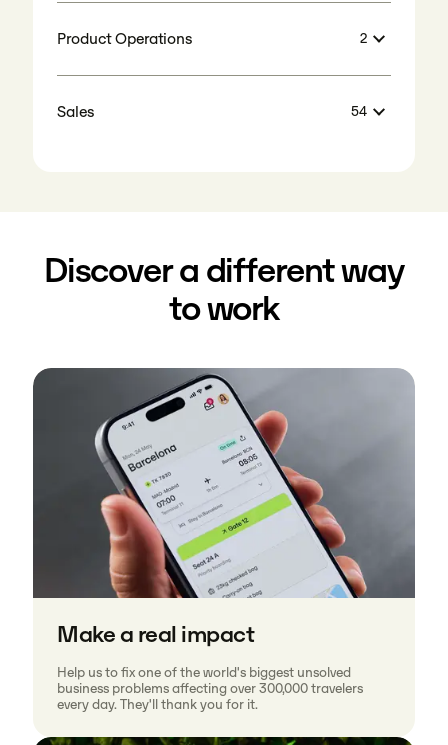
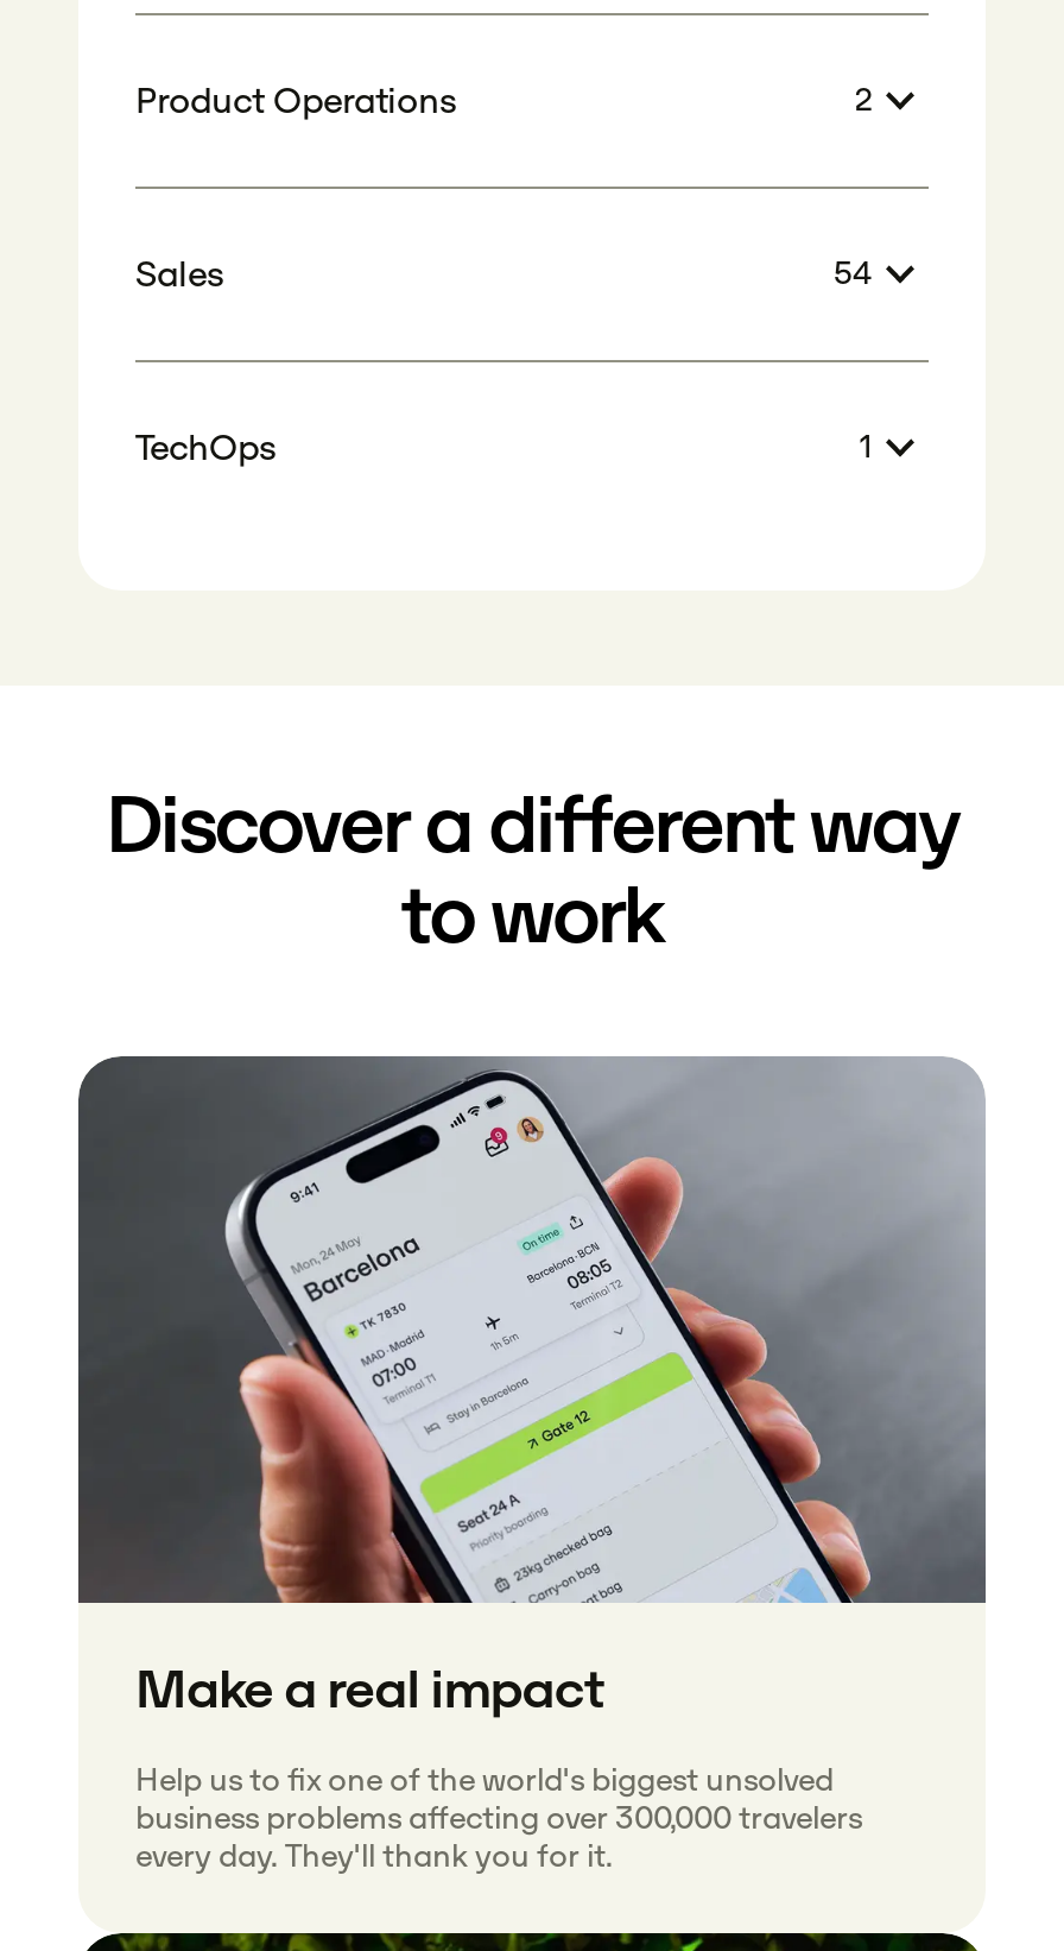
+ TechOps
+ 1
